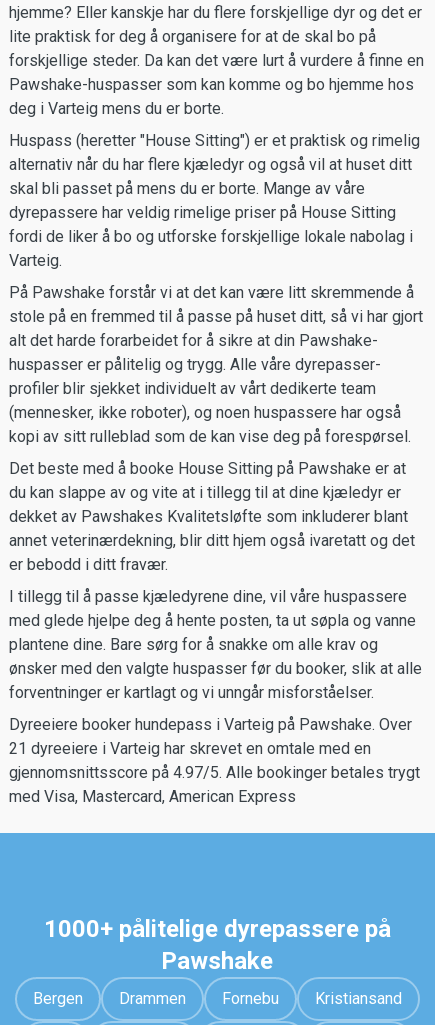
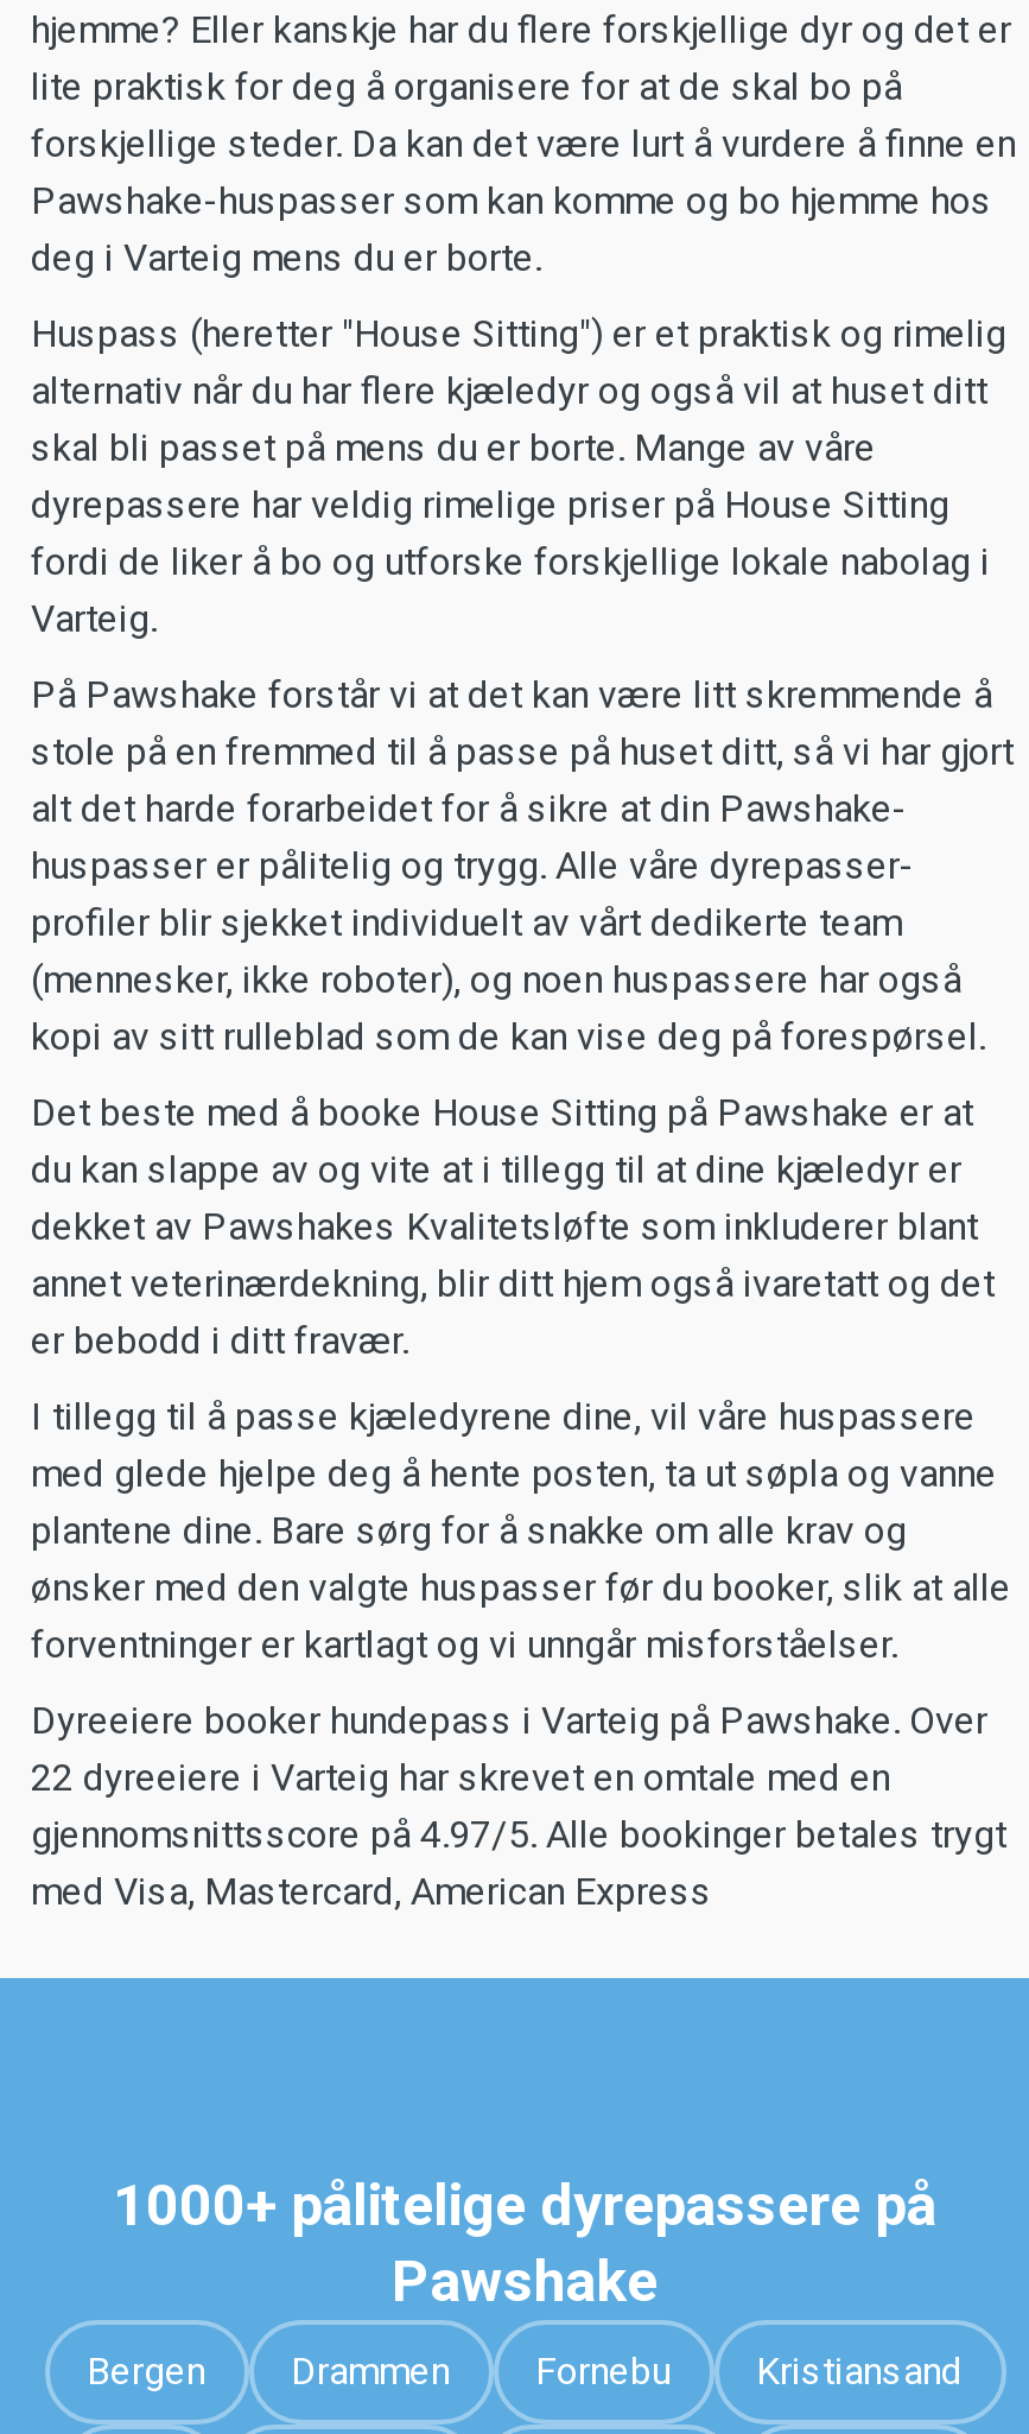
- 21 dyreeiere i Varteig har skrevet en omtale med en
+ 22 dyreeiere i Varteig har skrevet en omtale med en
